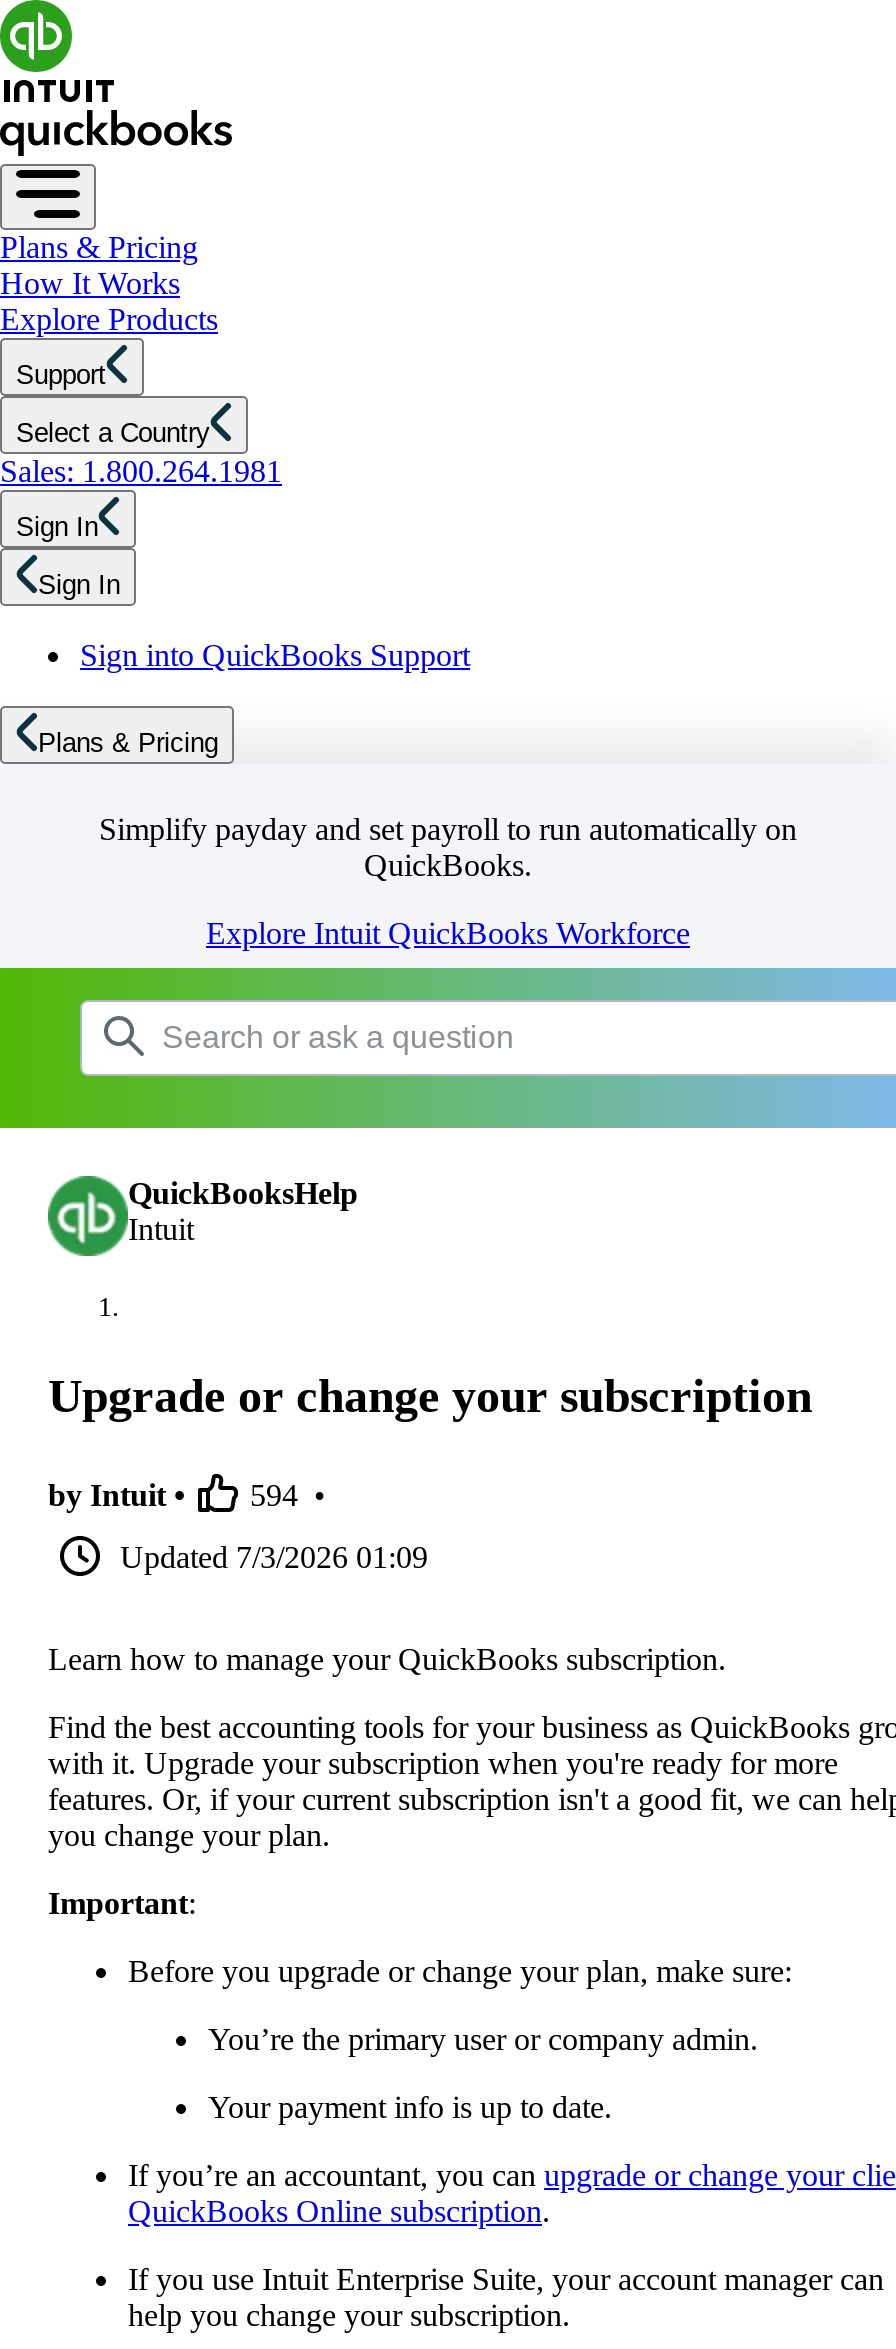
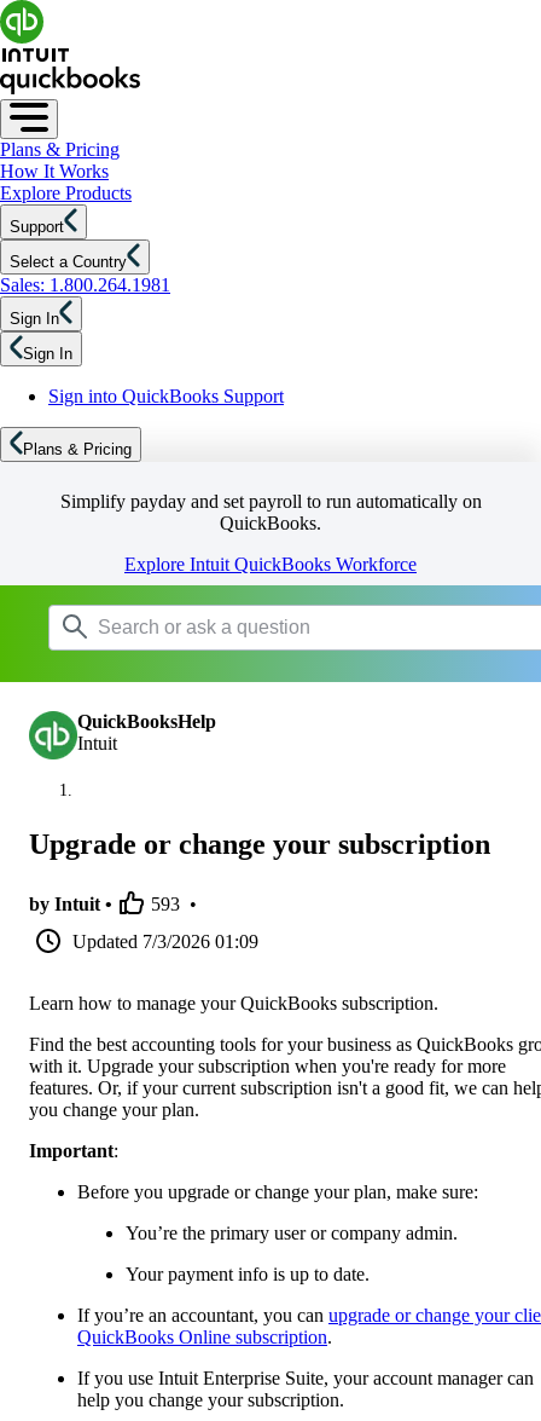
- by Intuit • 594 •
+ by Intuit • 593 •
